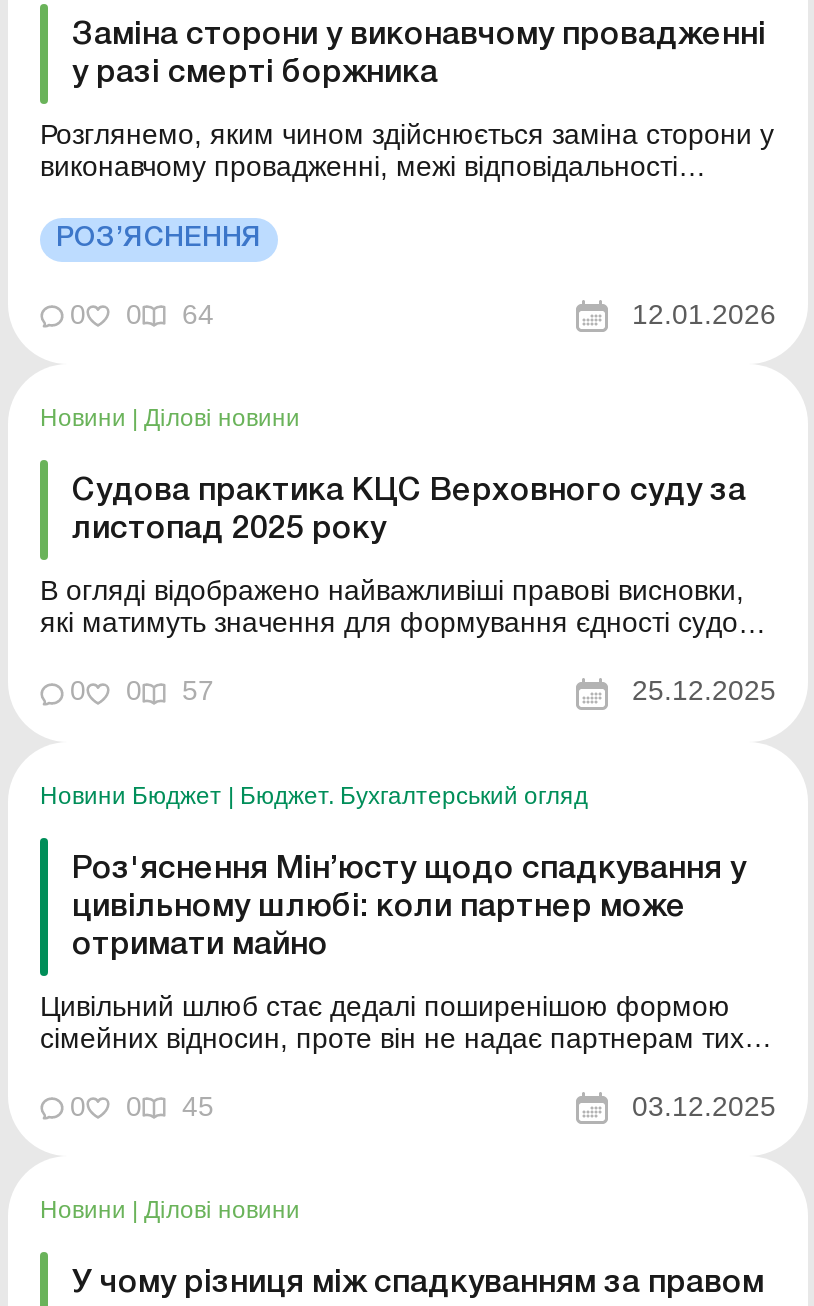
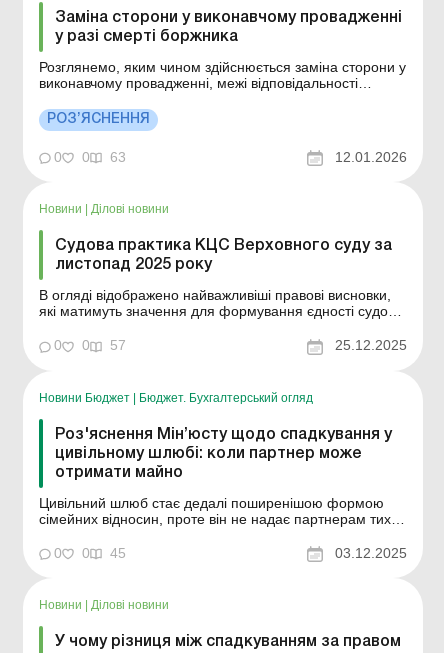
- 0 0 64
+ 0 0 63
